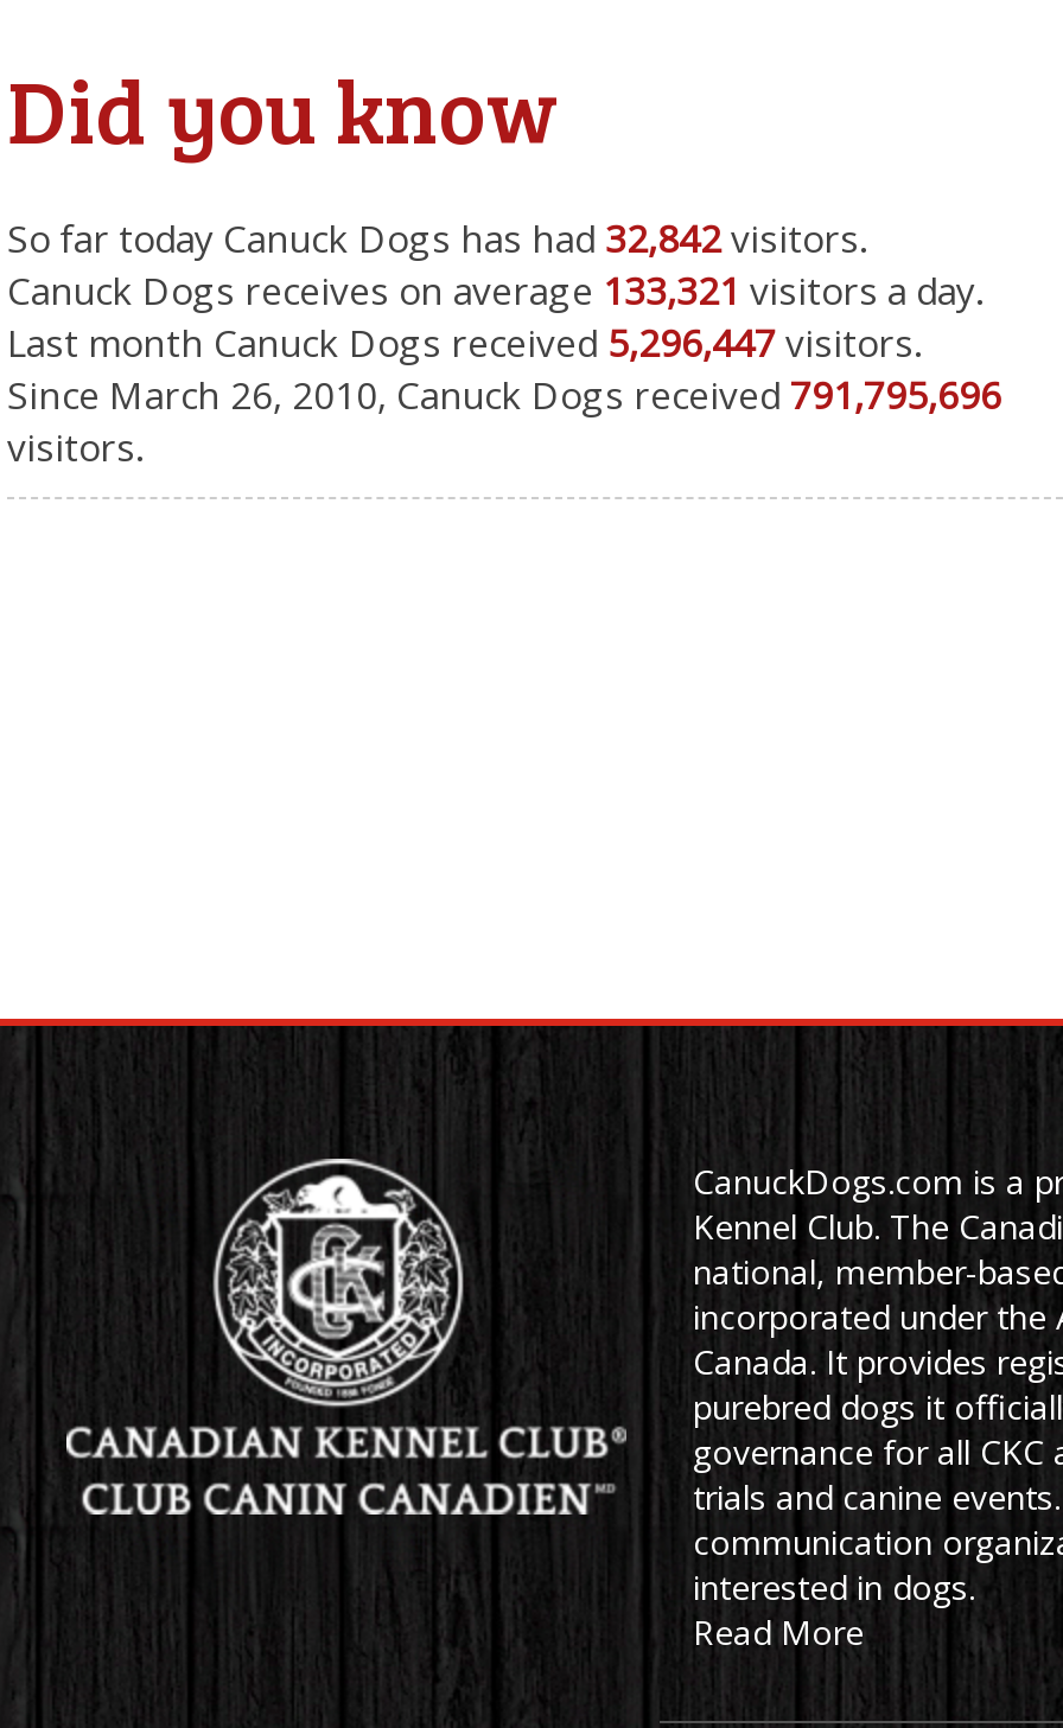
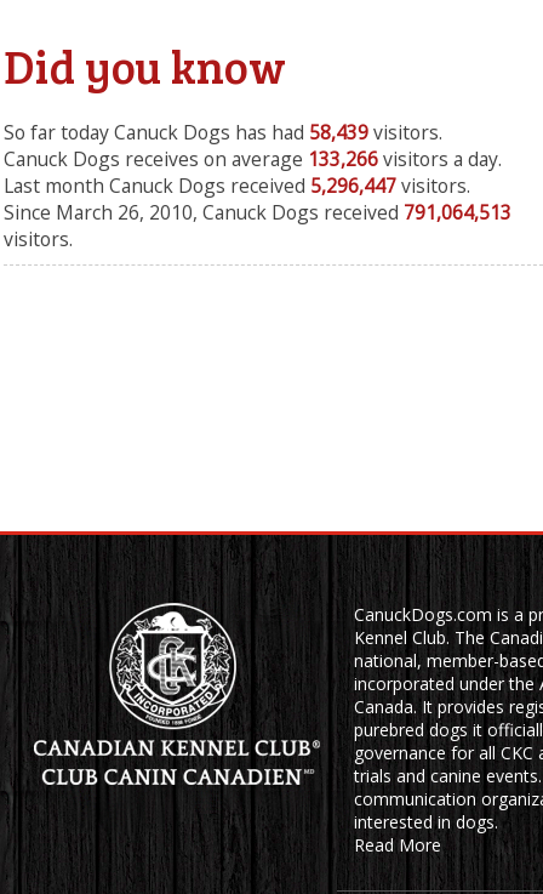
- So far today Canuck Dogs has had 32,842 visitors.
+ So far today Canuck Dogs has had 58,439 visitors.

- Canuck Dogs receives on average 133,321 visitors a day.
+ Canuck Dogs receives on average 133,266 visitors a day.

- Since March 26, 2010, Canuck Dogs received 791,795,696
+ Since March 26, 2010, Canuck Dogs received 791,064,513
